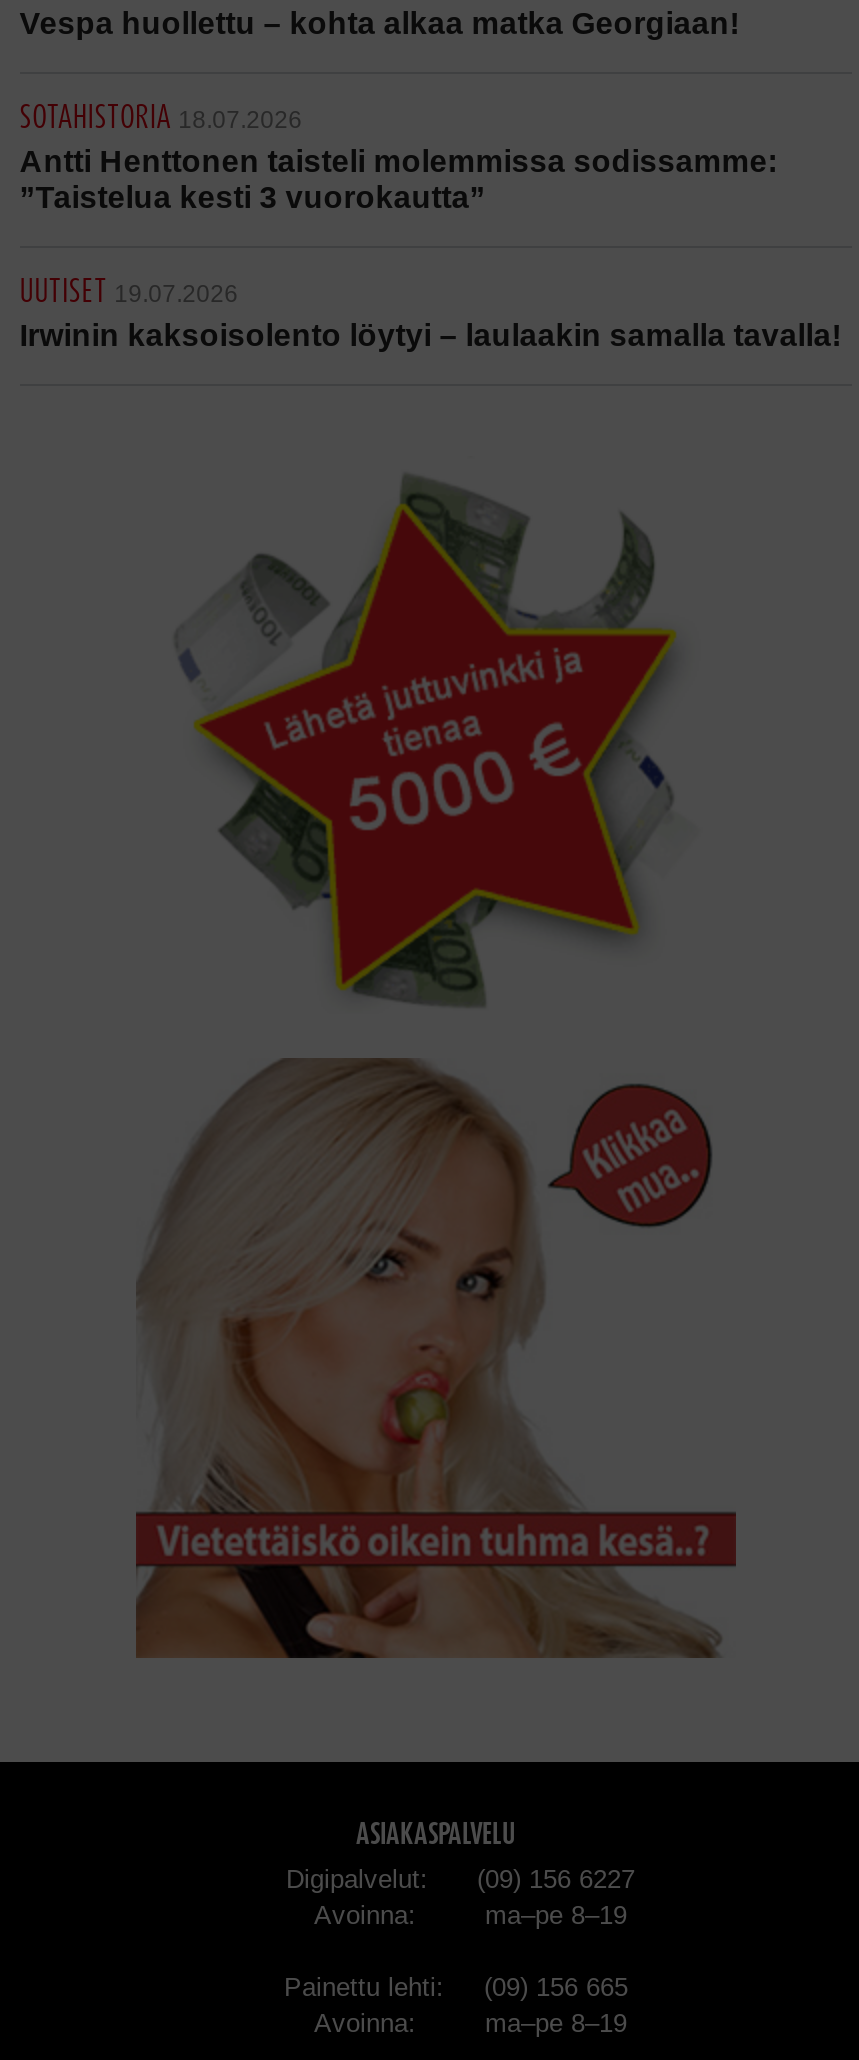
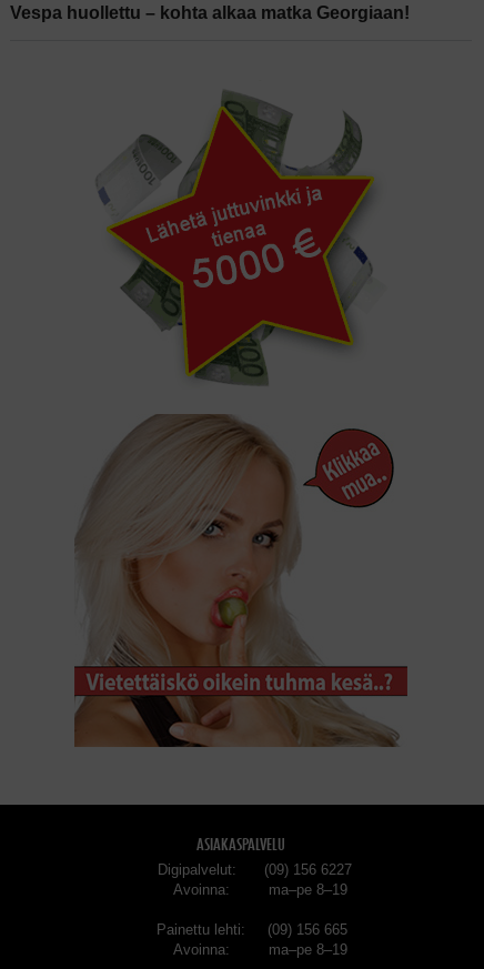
- SOTAHISTORIA 18.07.2026
- Antti Henttonen taisteli molemmissa sodissamme:
- ”Taistelua kesti 3 vuorokautta”
- UUTISET 19.07.2026
- Irwinin kaksoisolento löytyi – laulaakin samalla tavalla!
